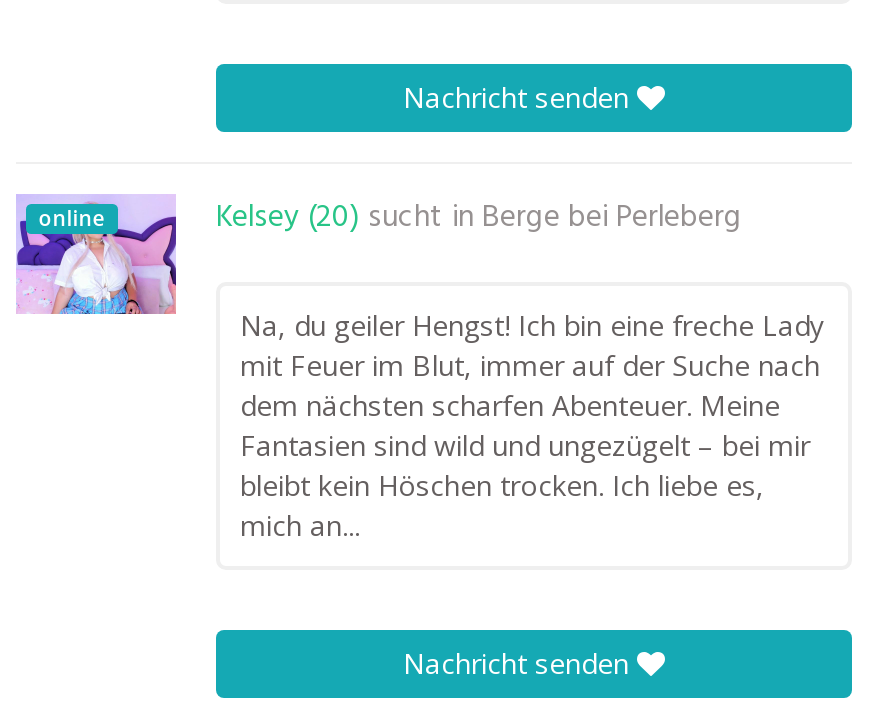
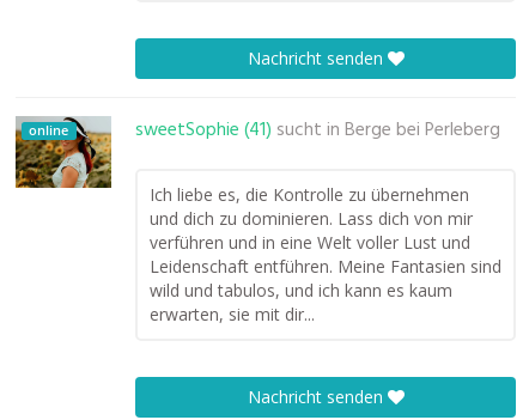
- [image]
- Kelsey (20) sucht in Berge bei Perleberg
+ [image]
+ sweetSophie (41) sucht in Berge bei Perleberg

- Na, du geiler Hengst! Ich bin eine freche Lady
- mit Feuer im Blut, immer auf der Suche nach
- dem nächsten scharfen Abenteuer. Meine
- Fantasien sind wild und ungezügelt – bei mir
- bleibt kein Höschen trocken. Ich liebe es,
- mich an...
+ Ich liebe es, die Kontrolle zu übernehmen
+ und dich zu dominieren. Lass dich von mir
+ verführen und in eine Welt voller Lust und
+ Leidenschaft entführen. Meine Fantasien sind
+ wild und tabulos, und ich kann es kaum
+ erwarten, sie mit dir...
